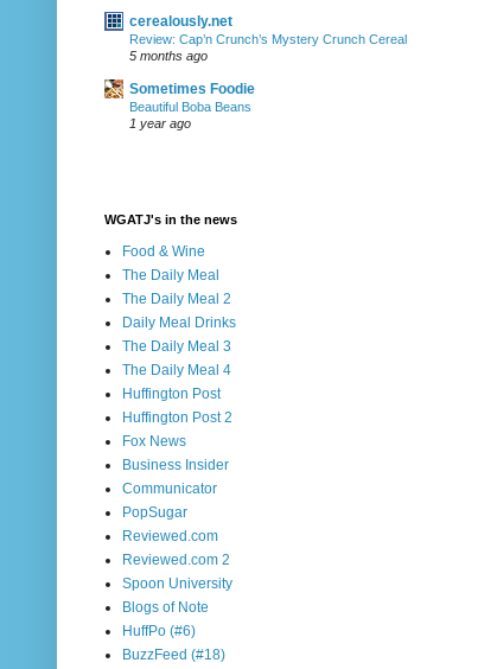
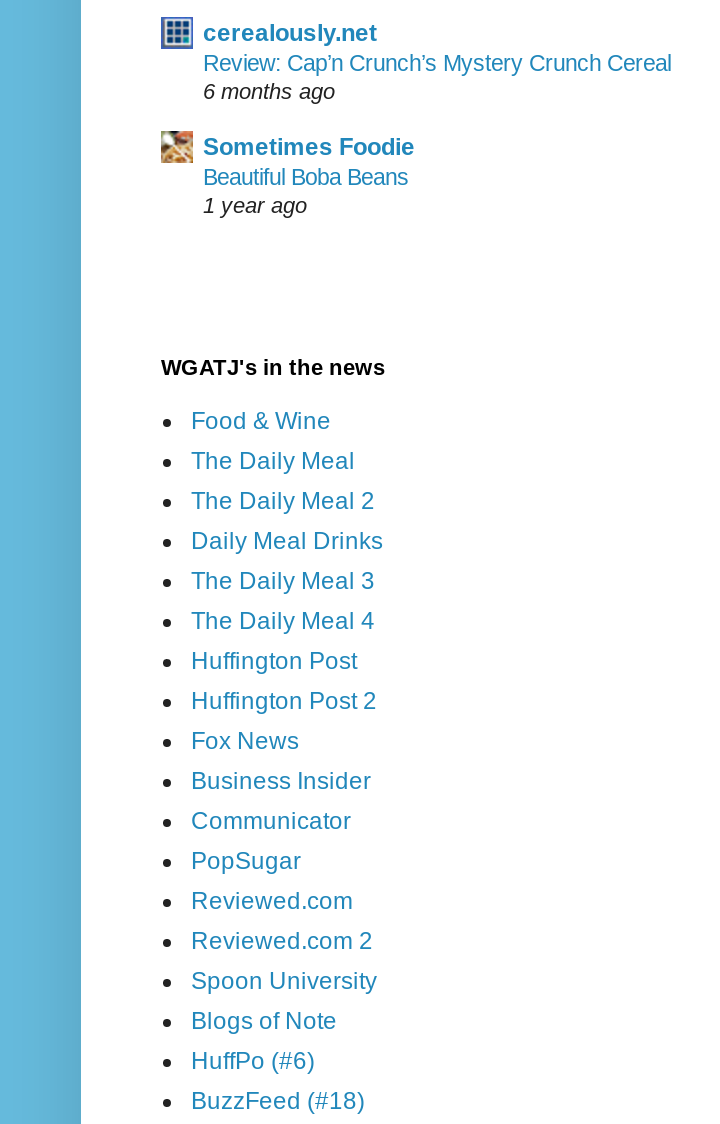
- 5 months ago
+ 6 months ago
